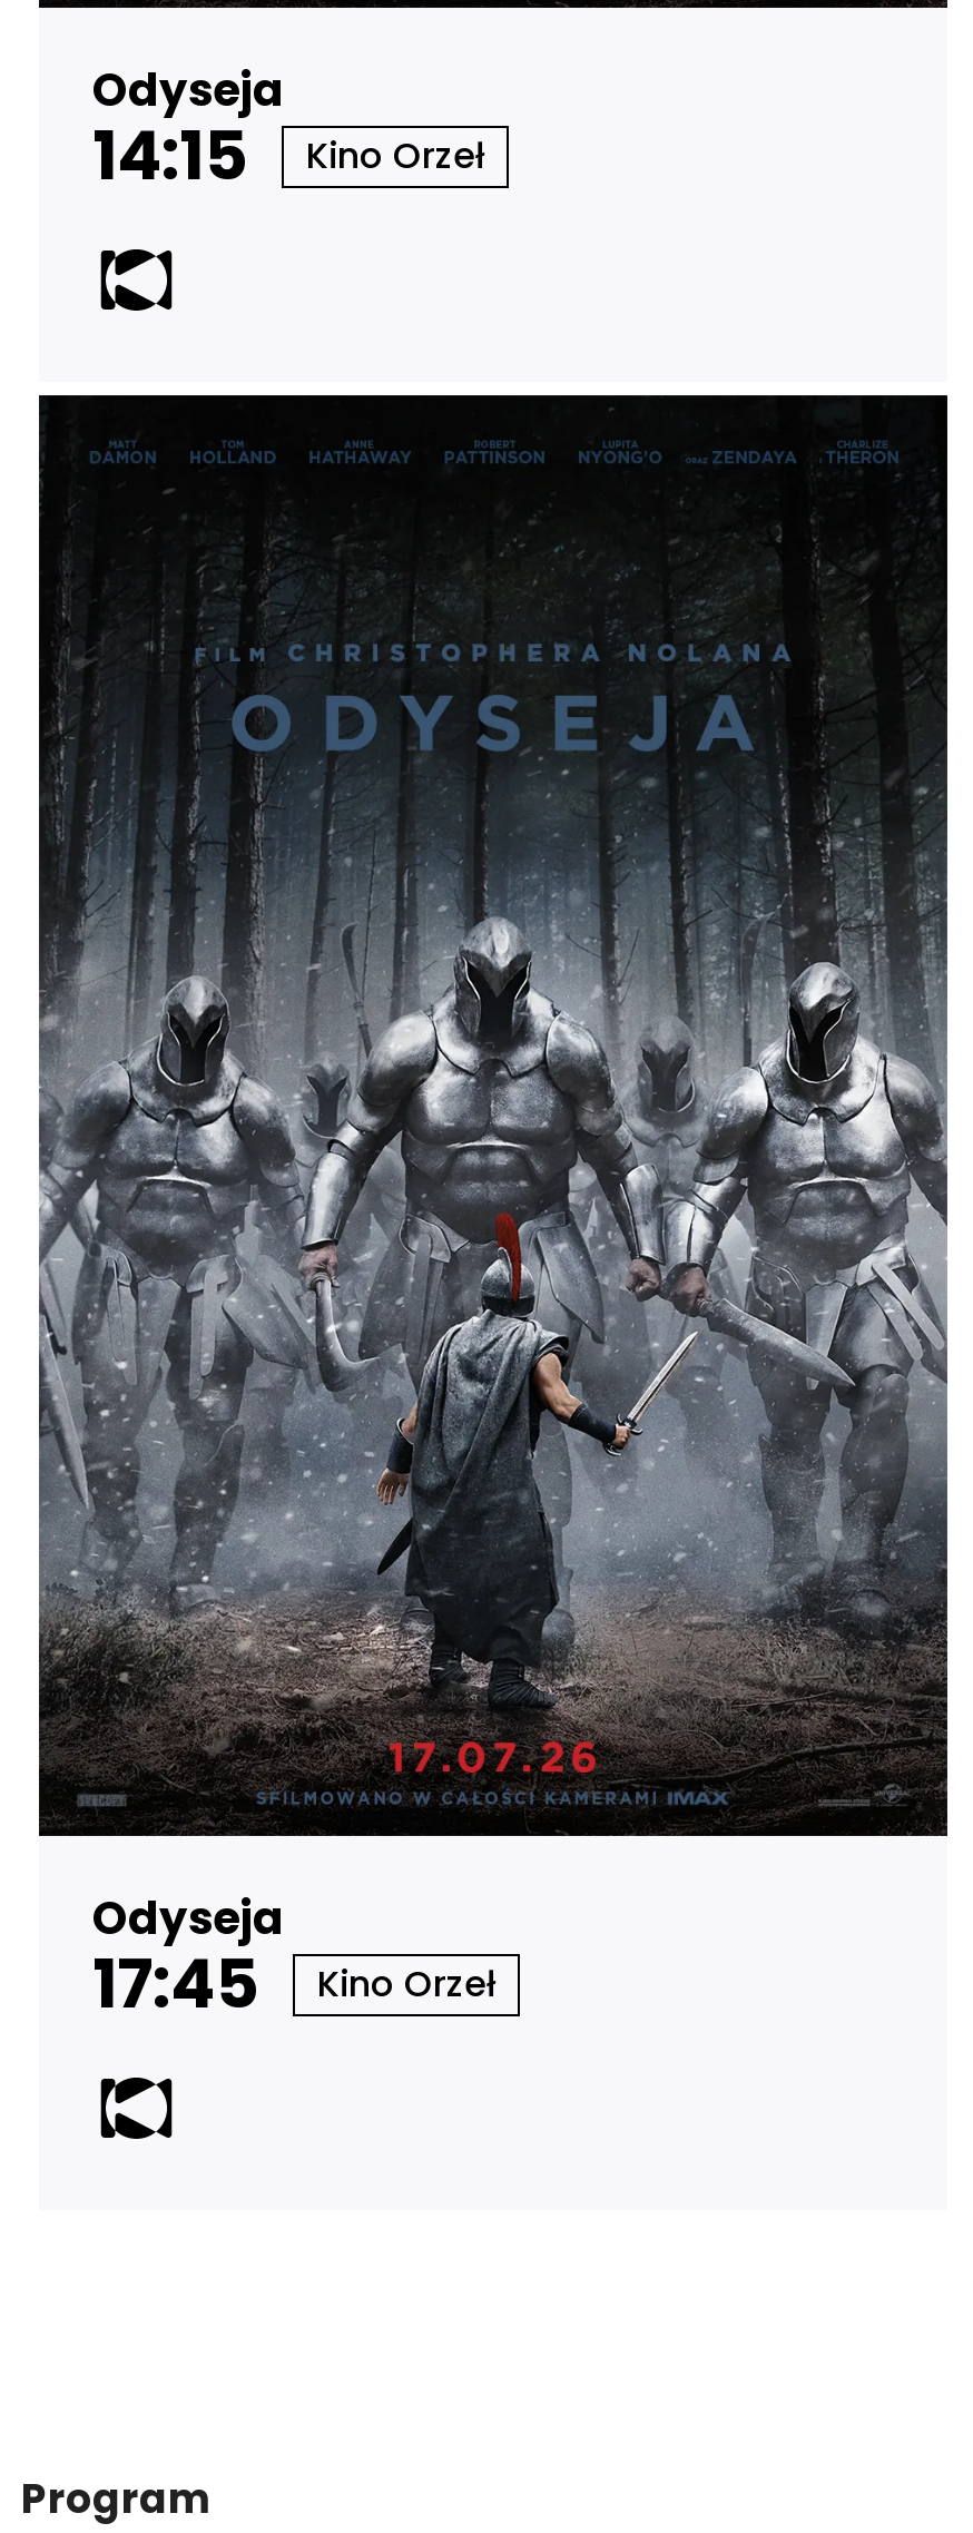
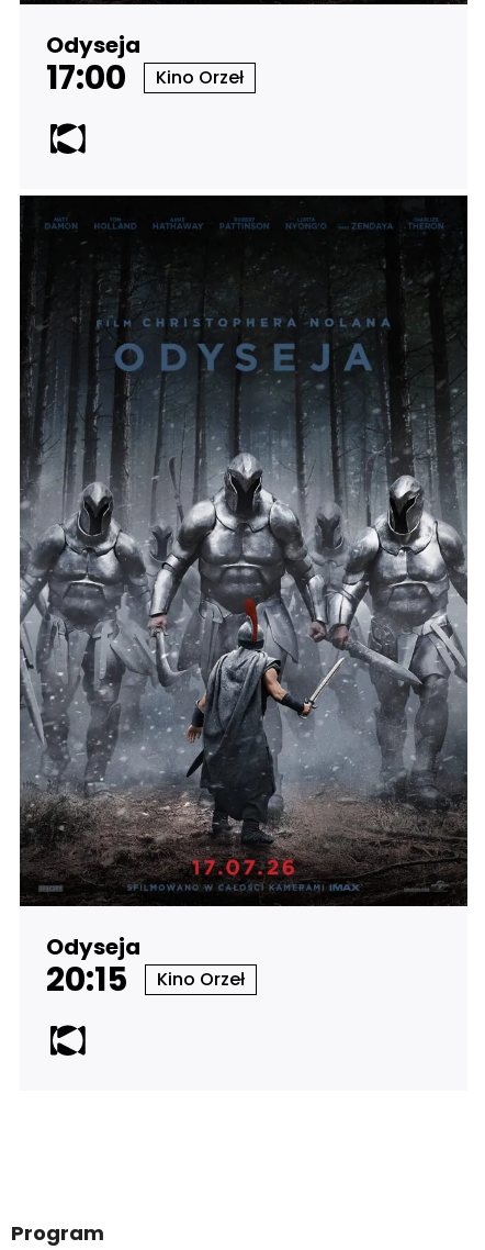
- 14:15 Kino Orzeł
+ 17:00 Kino Orzeł

- 17:45 Kino Orzeł
+ 20:15 Kino Orzeł
